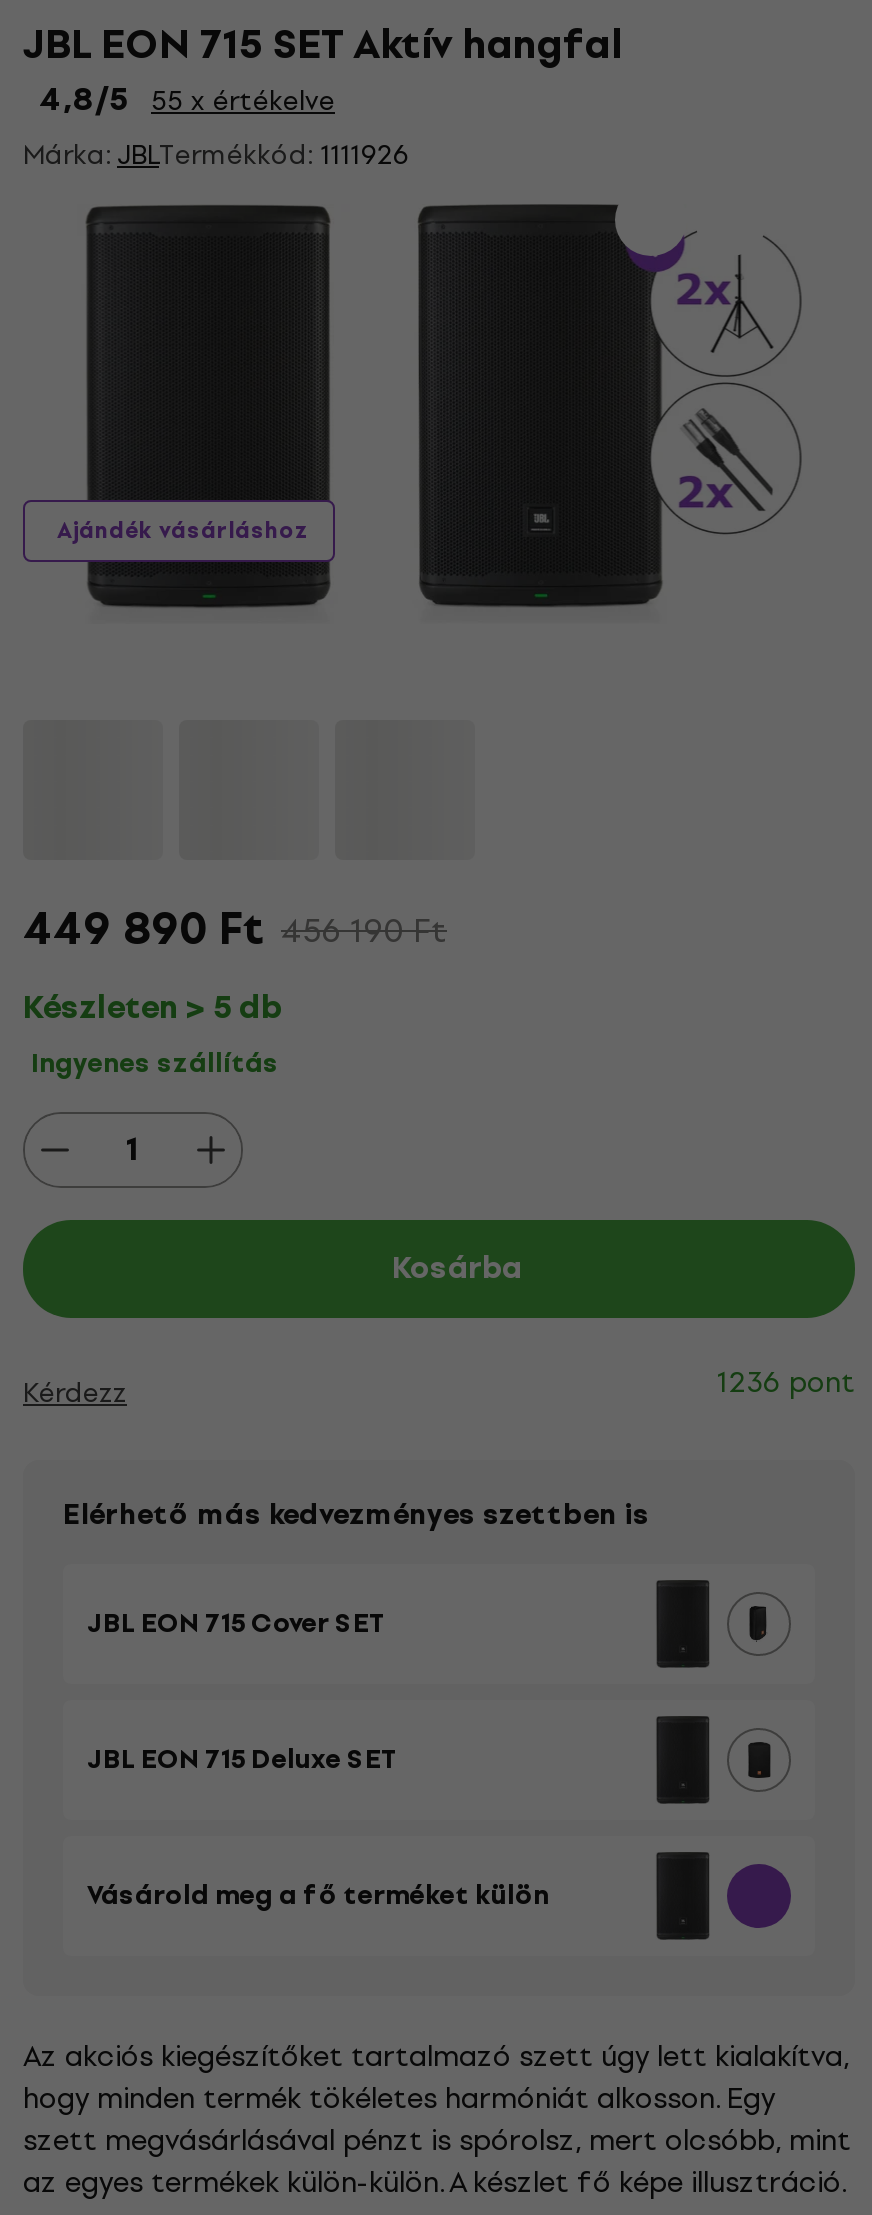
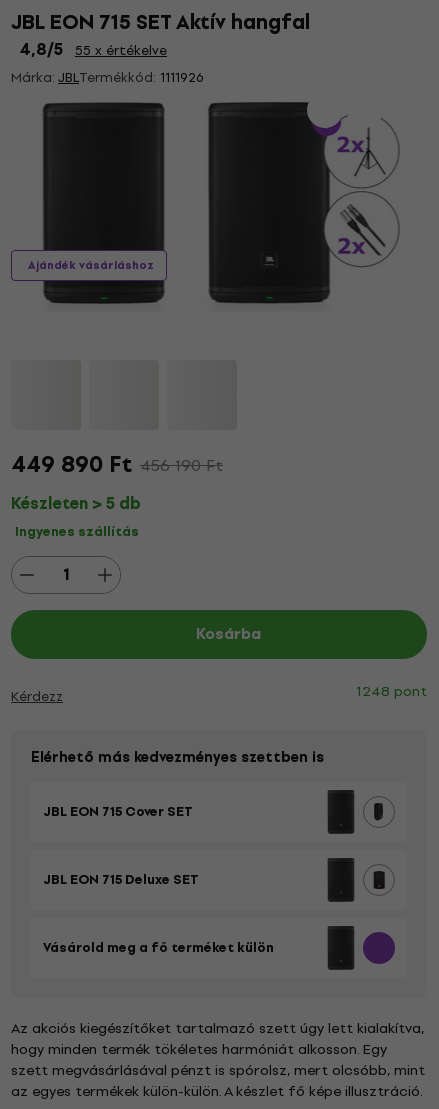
- 1236 pont
+ 1248 pont
